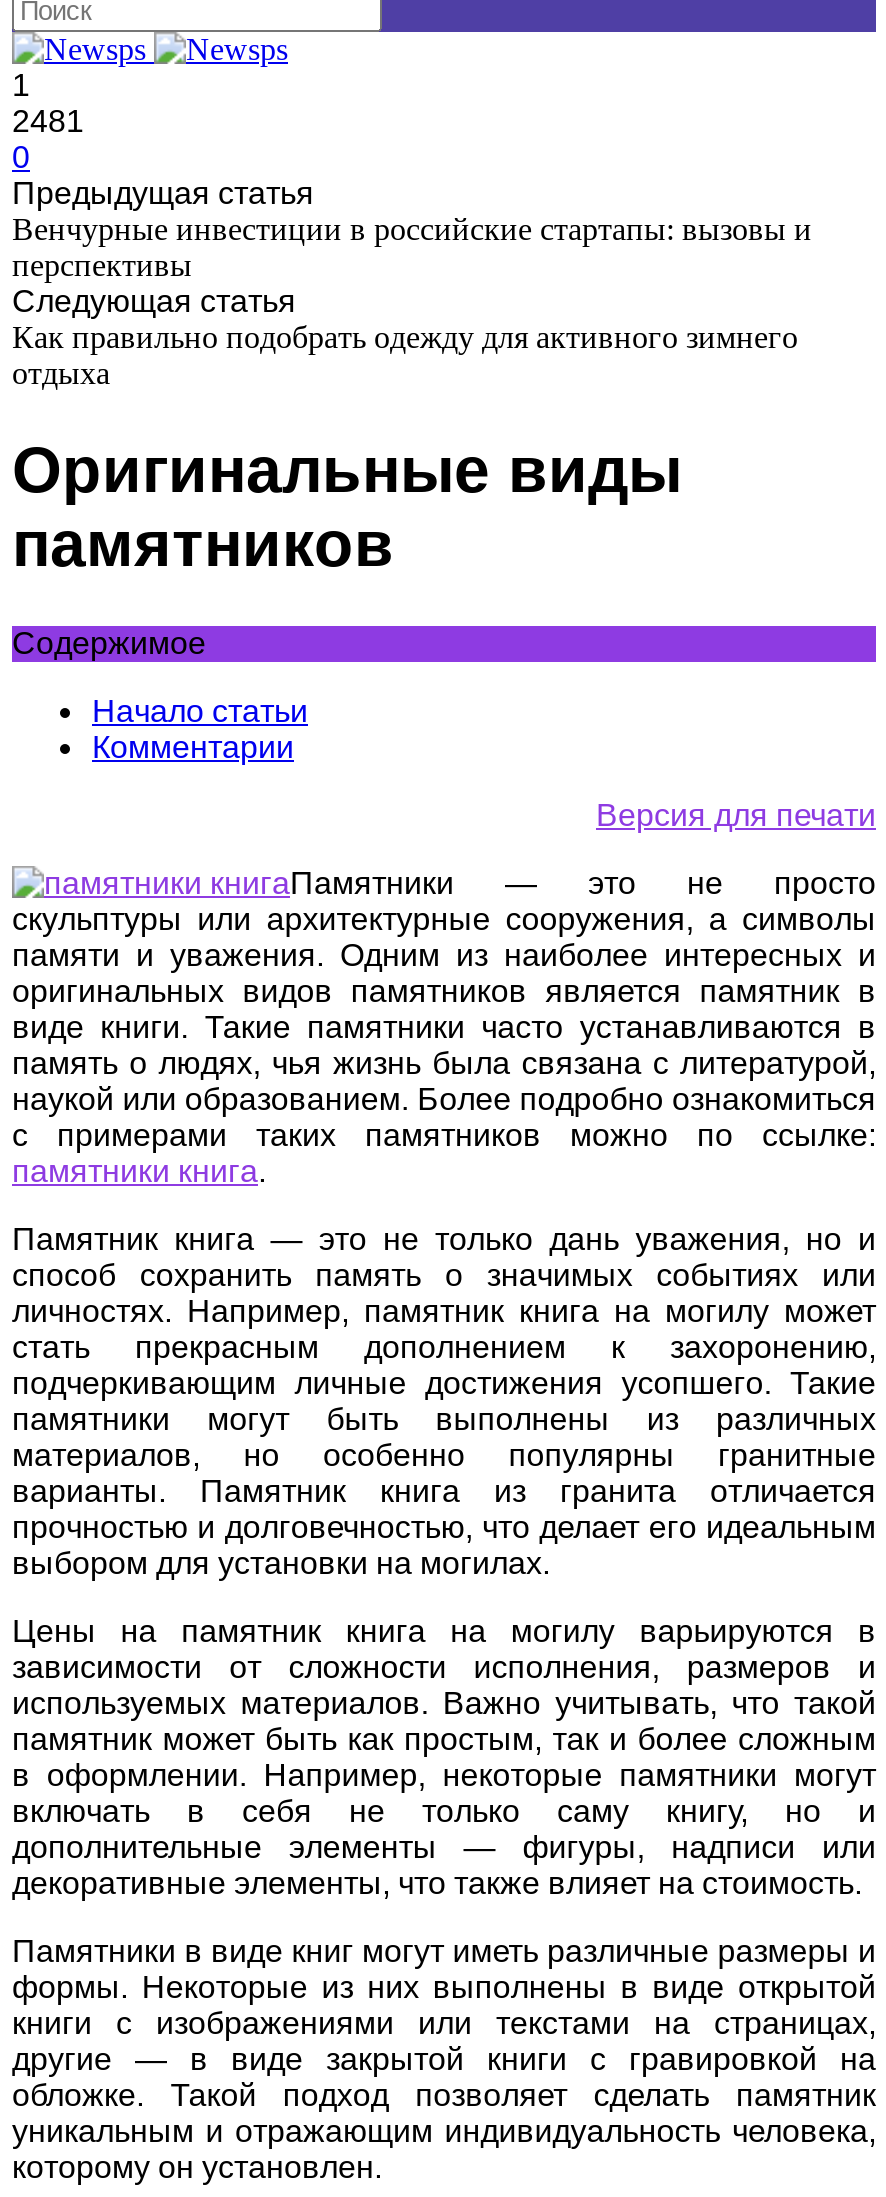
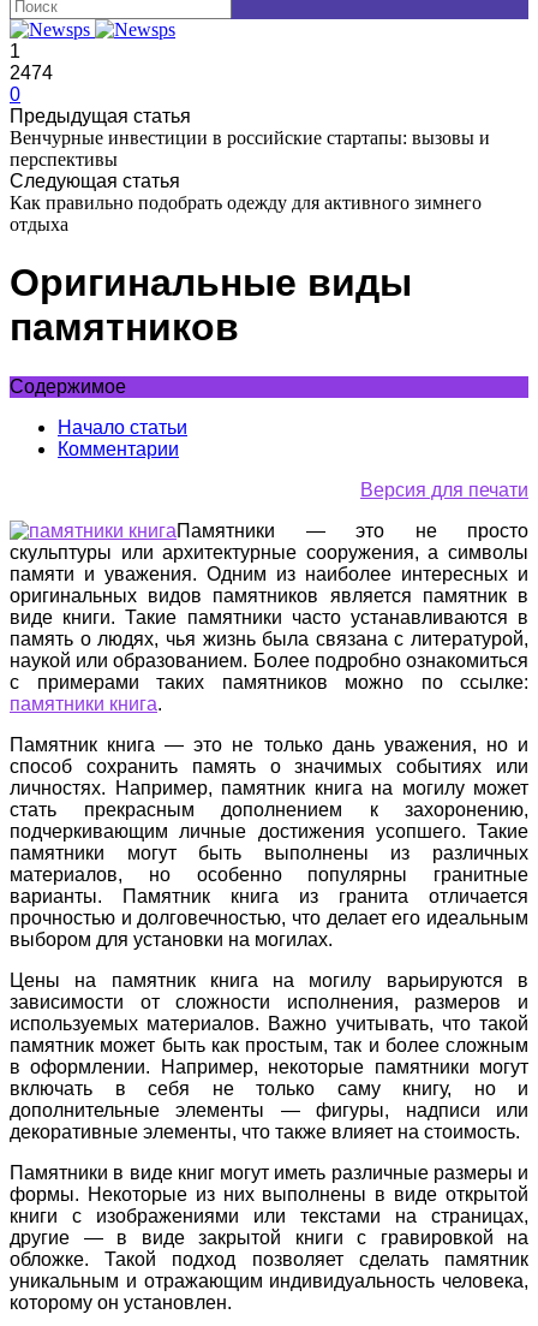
- 2481
+ 2474
